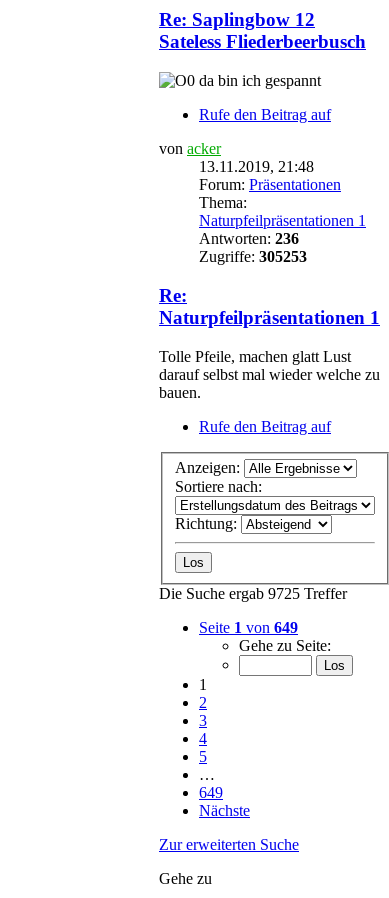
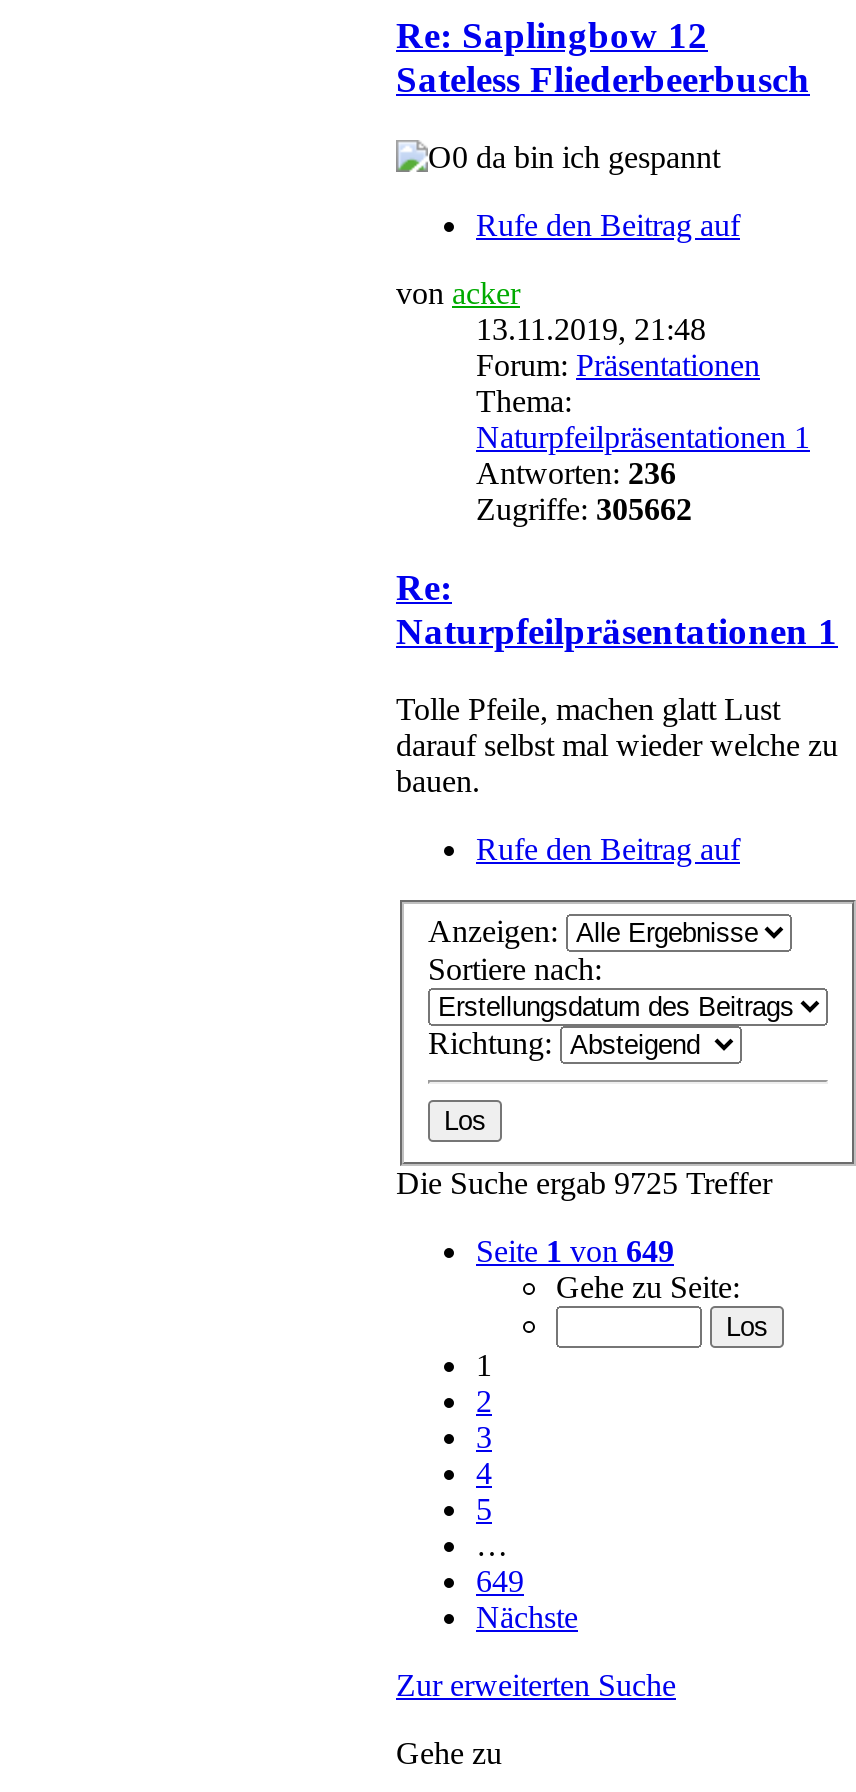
- Zugriffe: 305253
+ Zugriffe: 305662
